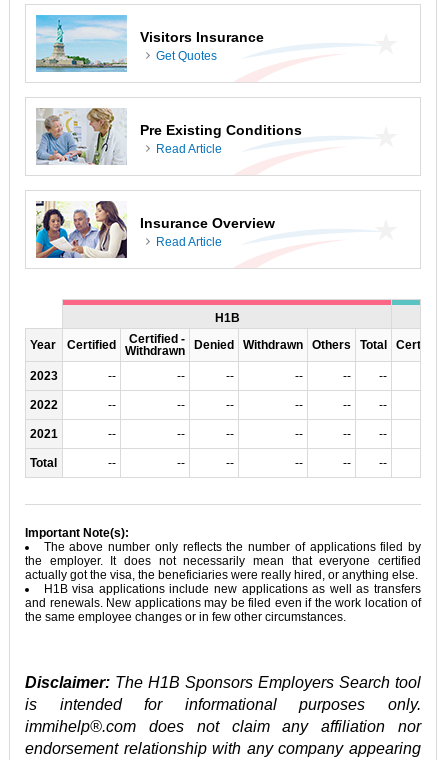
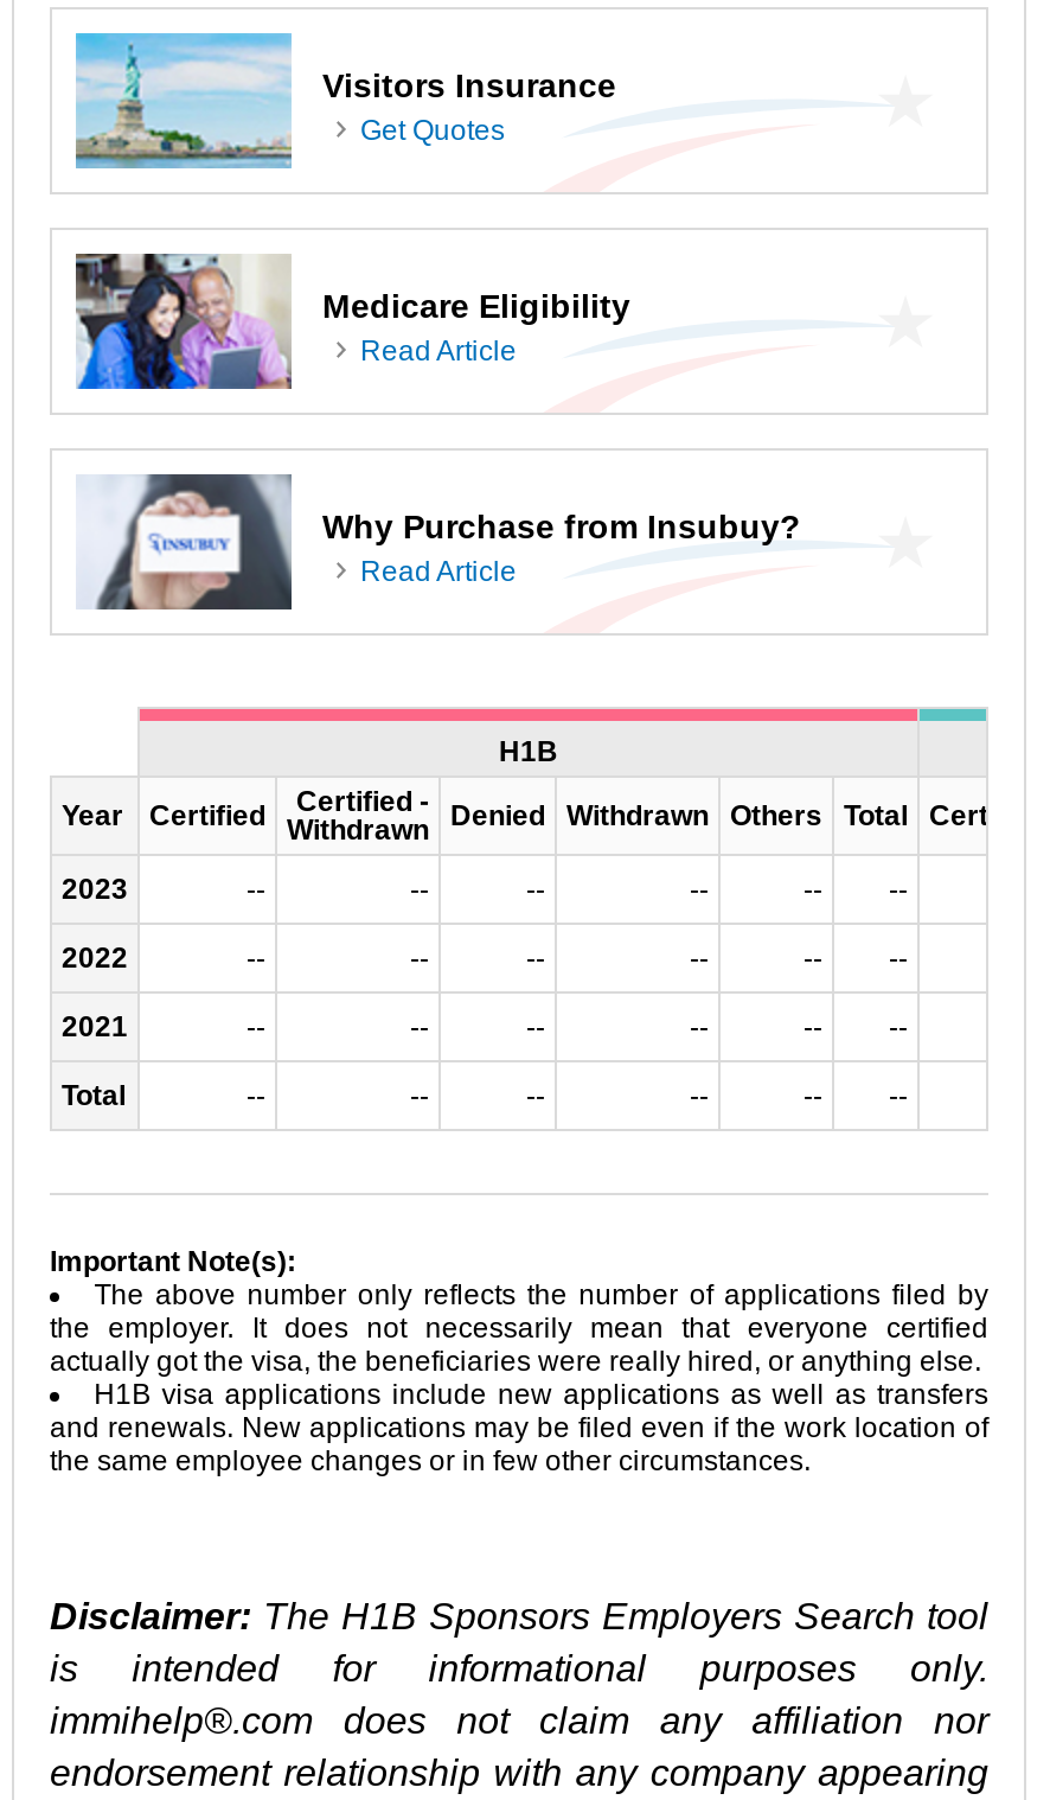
- [image]
- Pre Existing Conditions
+ [image]
+ Medicare Eligibility

- [image]
- Insurance Overview
+ [image]
+ Why Purchase from Insubuy?
